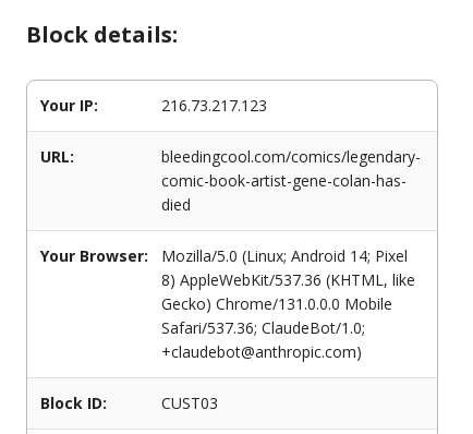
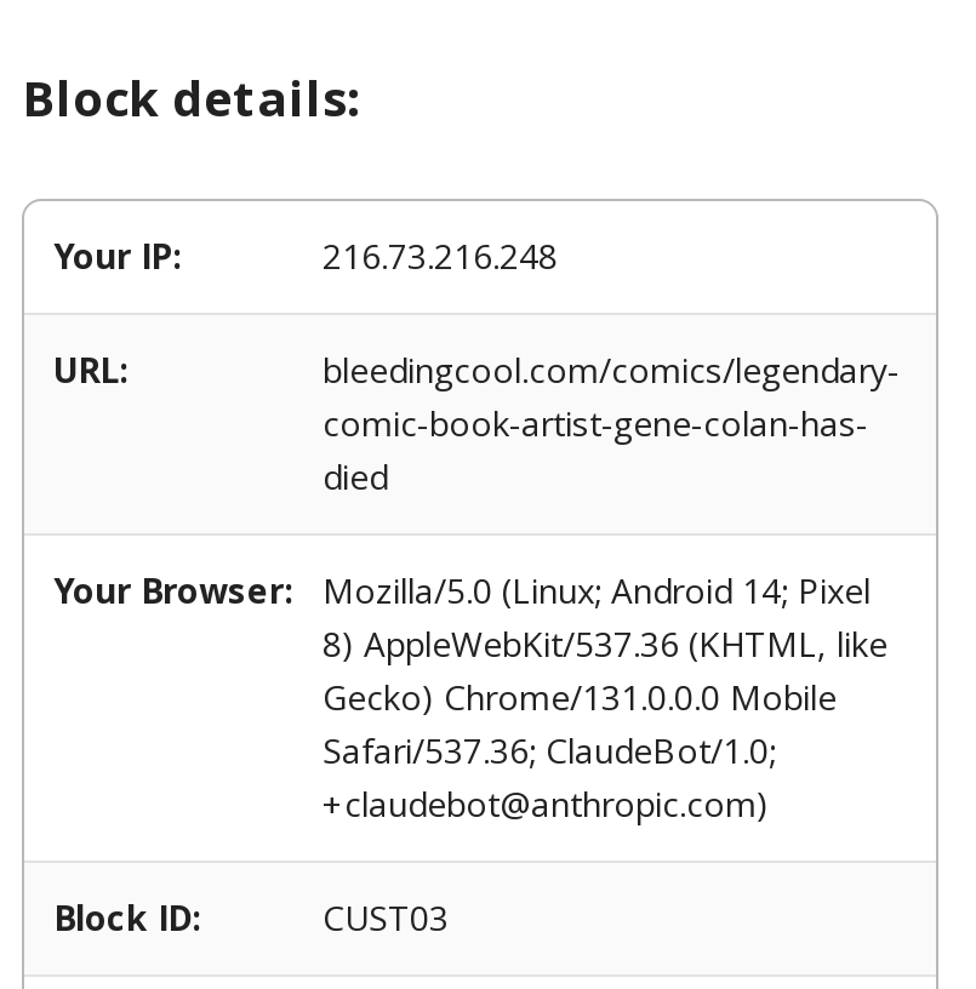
- 216.73.217.123
+ 216.73.216.248
